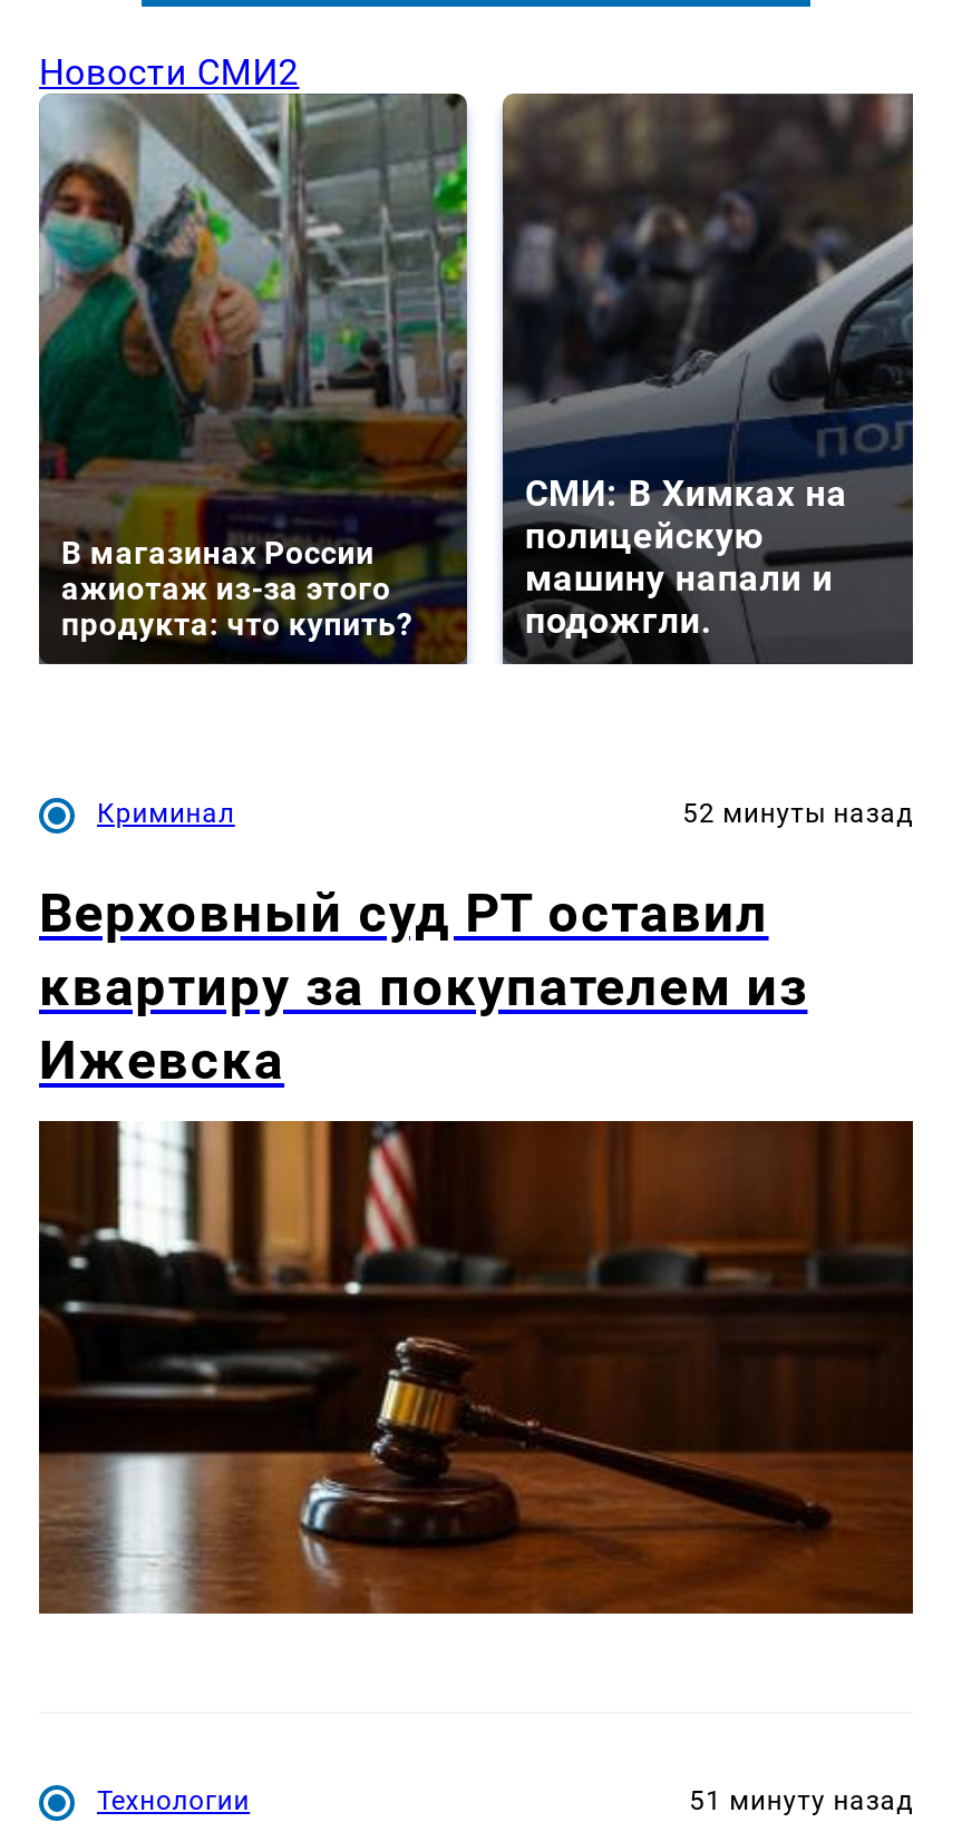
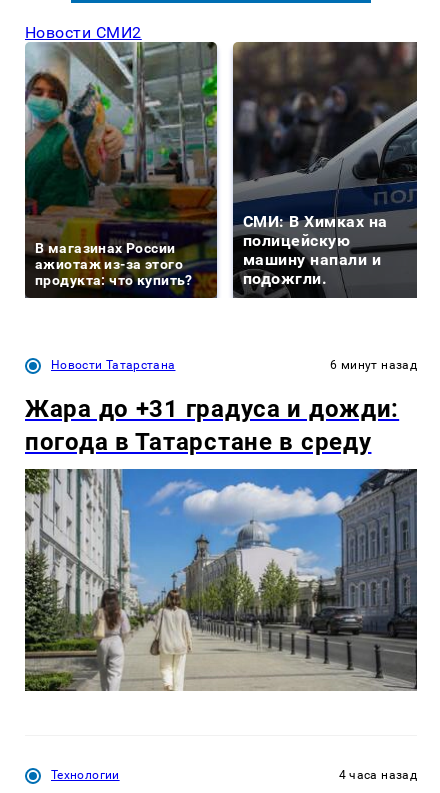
- Криминал
- 52 минуты назад
+ Новости Татарстана
+ 6 минут назад

- Верховный суд РТ оставил
- квартиру за покупателем из
- Ижевска
+ Жара до +31 градуса и дожди:
+ погода в Татарстане в среду

- [image]
+ [image]

- 51 минуту назад
+ 4 часа назад
